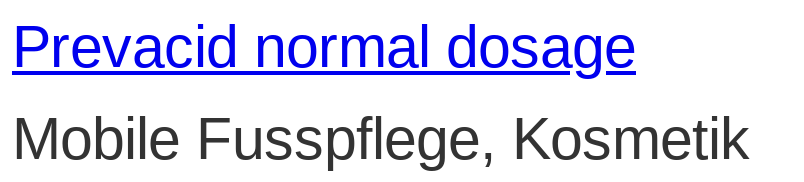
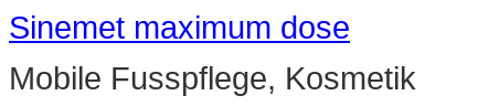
- Prevacid normal dosage
+ Sinemet maximum dose
